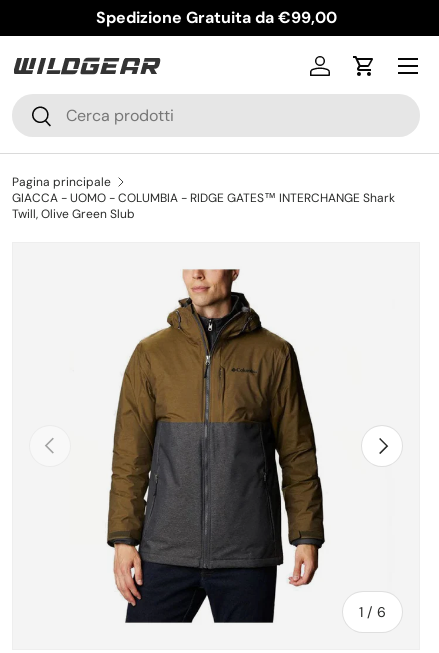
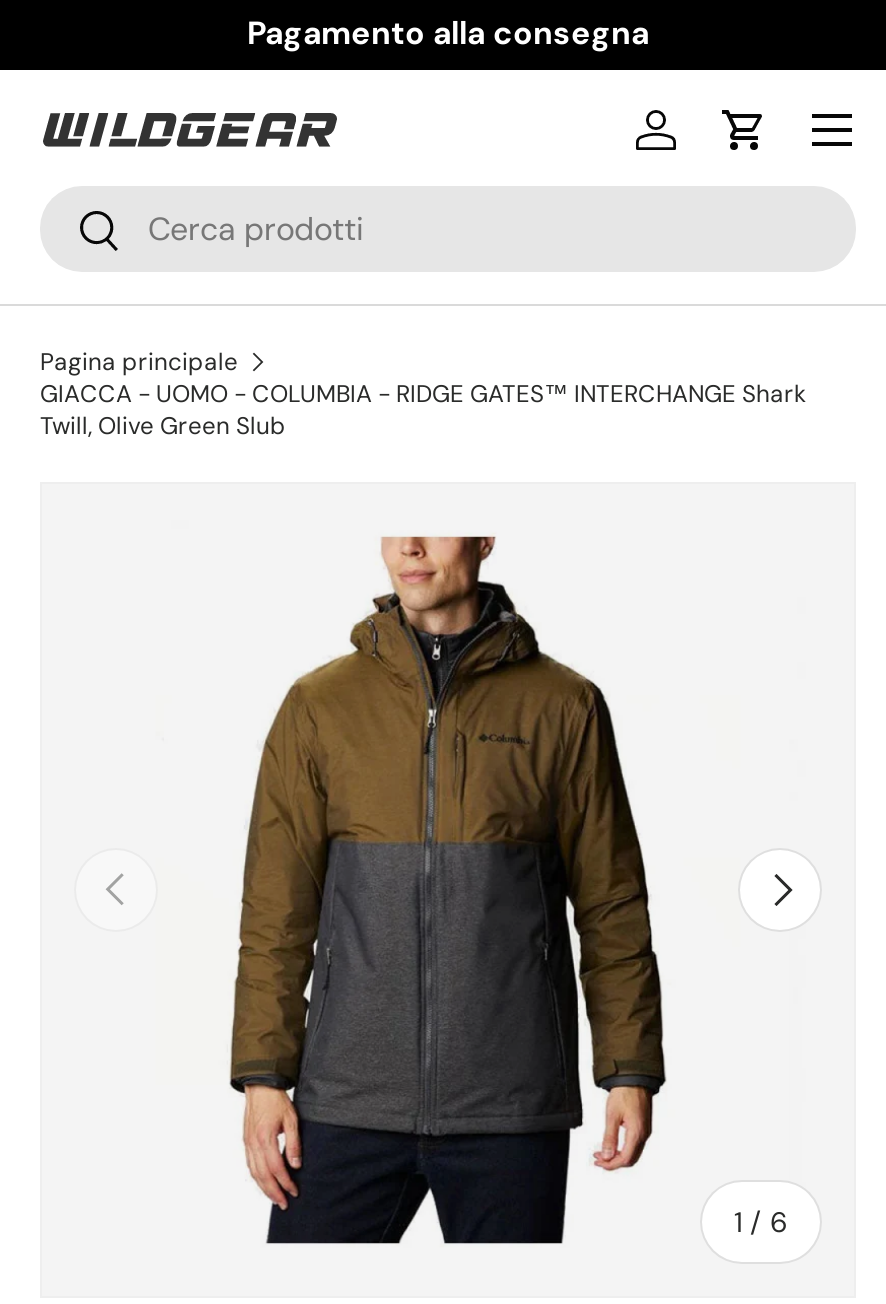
- Spedizione Gratuita da €99,00
+ Pagamento alla consegna
